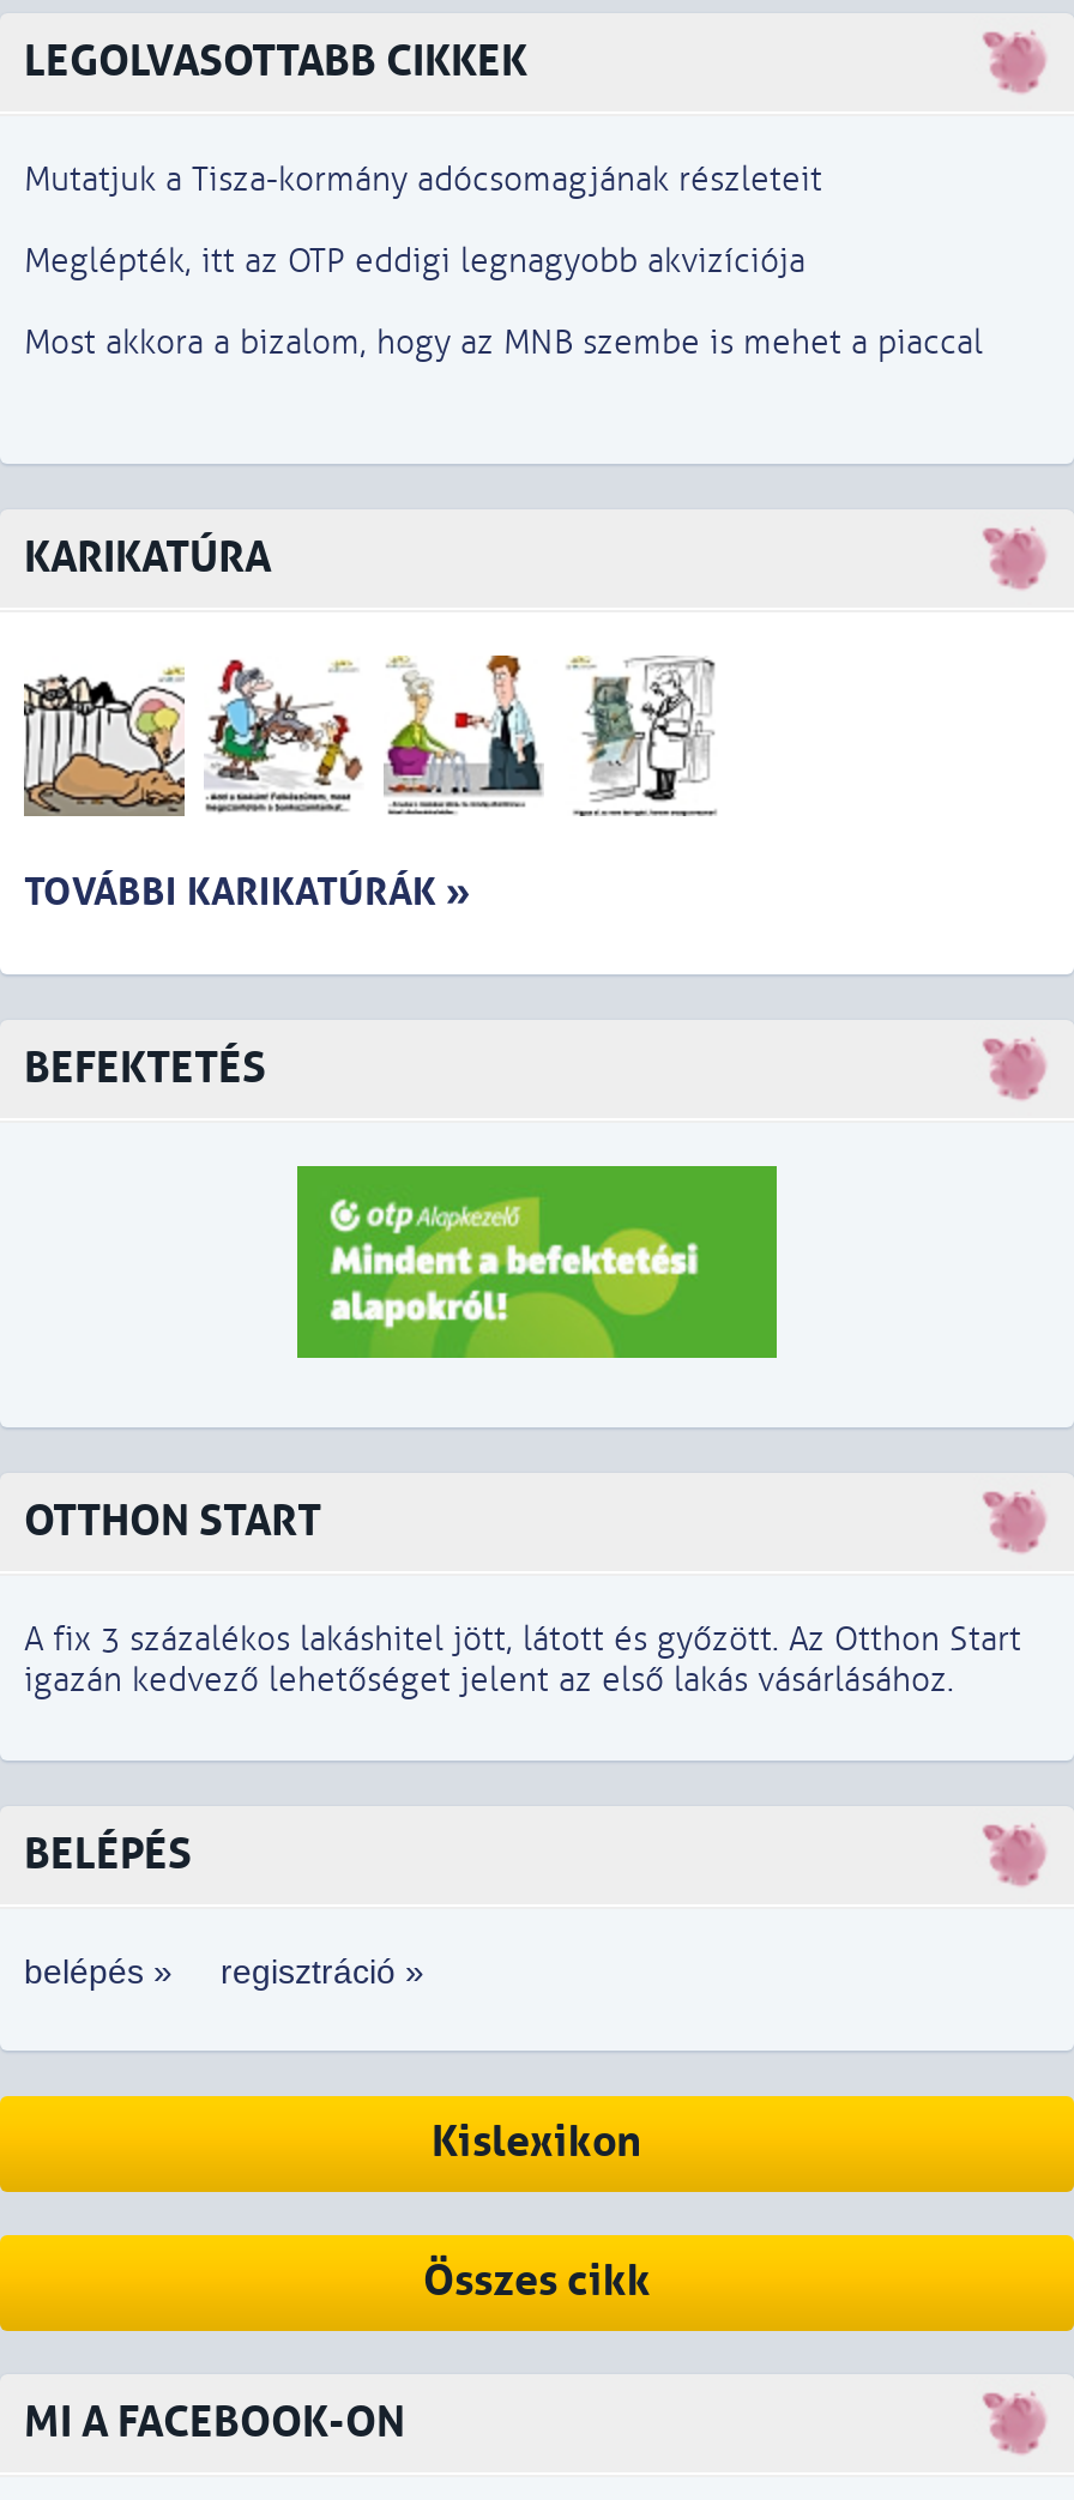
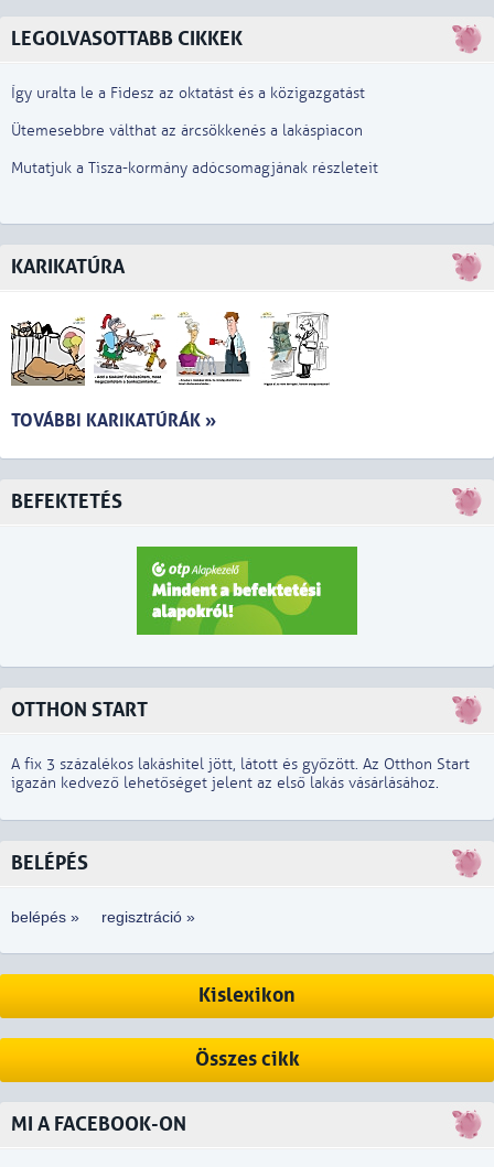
+ Így uralta le a Fidesz az oktatást és a közigazgatást
+ Ütemesebbre válthat az árcsökkenés a lakáspiacon

moved down: Mutatjuk a Tisza-kormány adócsomagjának részleteit

- Meglépték, itt az OTP eddigi legnagyobb akvizíciója
- Most akkora a bizalom, hogy az MNB szembe is mehet a piaccal
